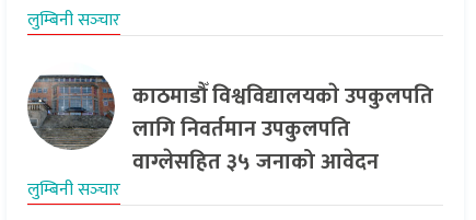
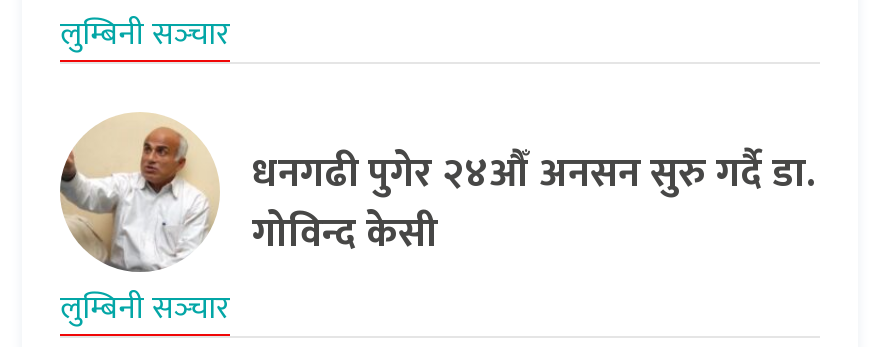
- [image]
- काठमाडौँ विश्वविद्यालयकाे उपकुलपति
- लागि निवर्तमान उपकुलपति
- वाग्लेसहित ३५ जनाको आवेदन
+ [image]
+ धनगढी पुगेर २४औँ अनसन सुरु गर्दै डा.
+ गोविन्द केसी
